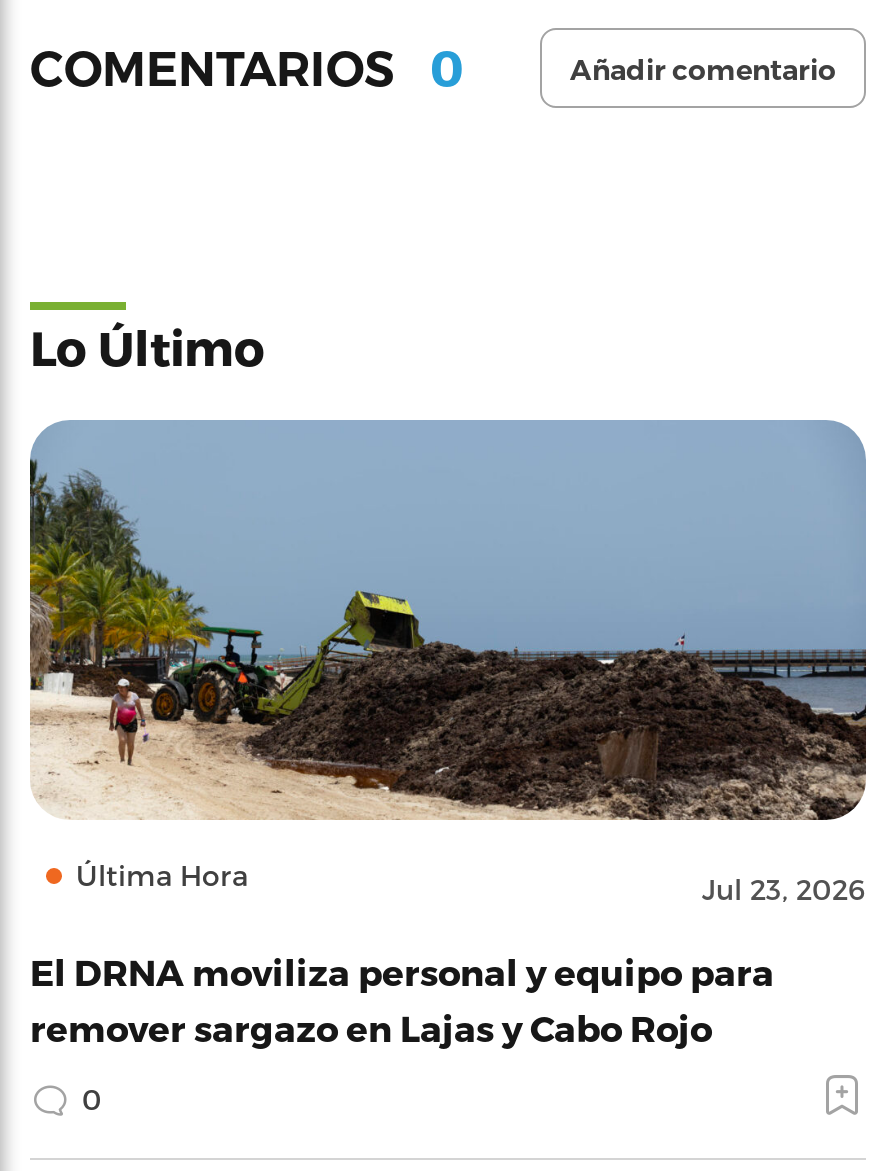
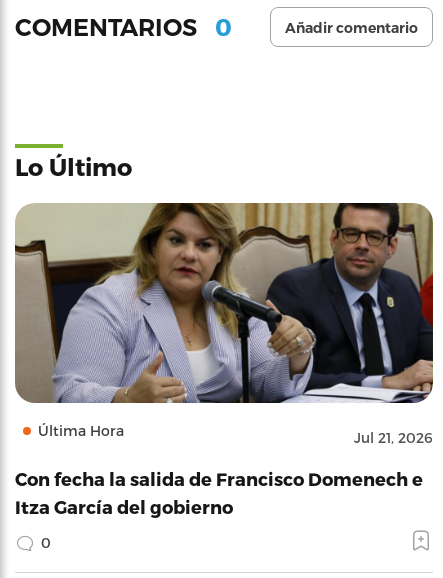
- [image]
- Jul 23, 2026
+ [image]
+ Jul 21, 2026

- El DRNA moviliza personal y equipo para
- remover sargazo en Lajas y Cabo Rojo
+ Con fecha la salida de Francisco Domenech e
+ Itza García del gobierno
